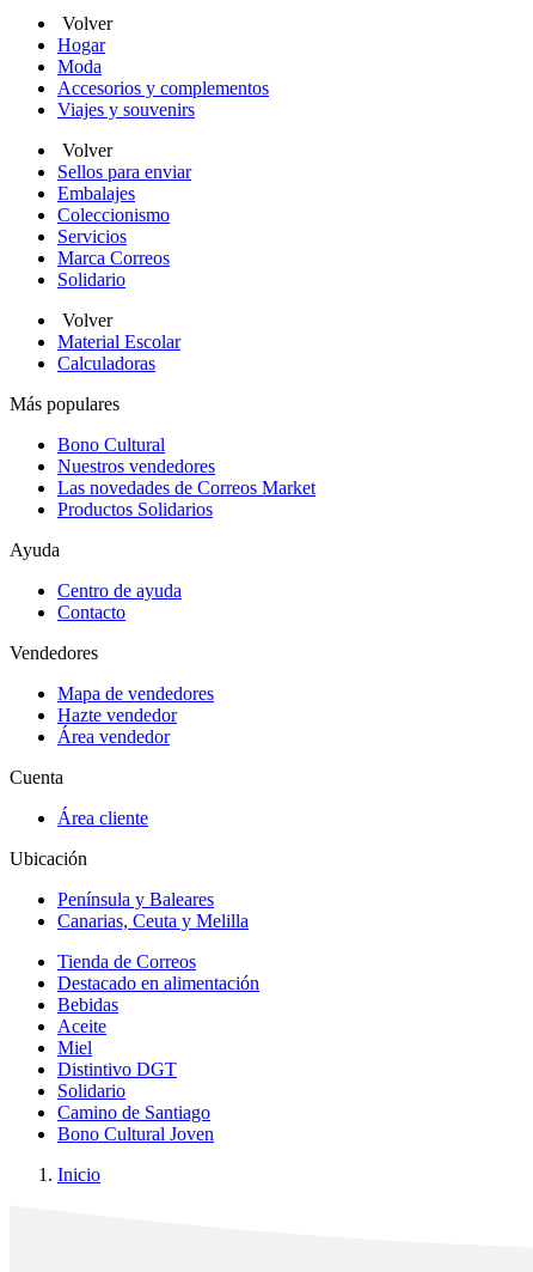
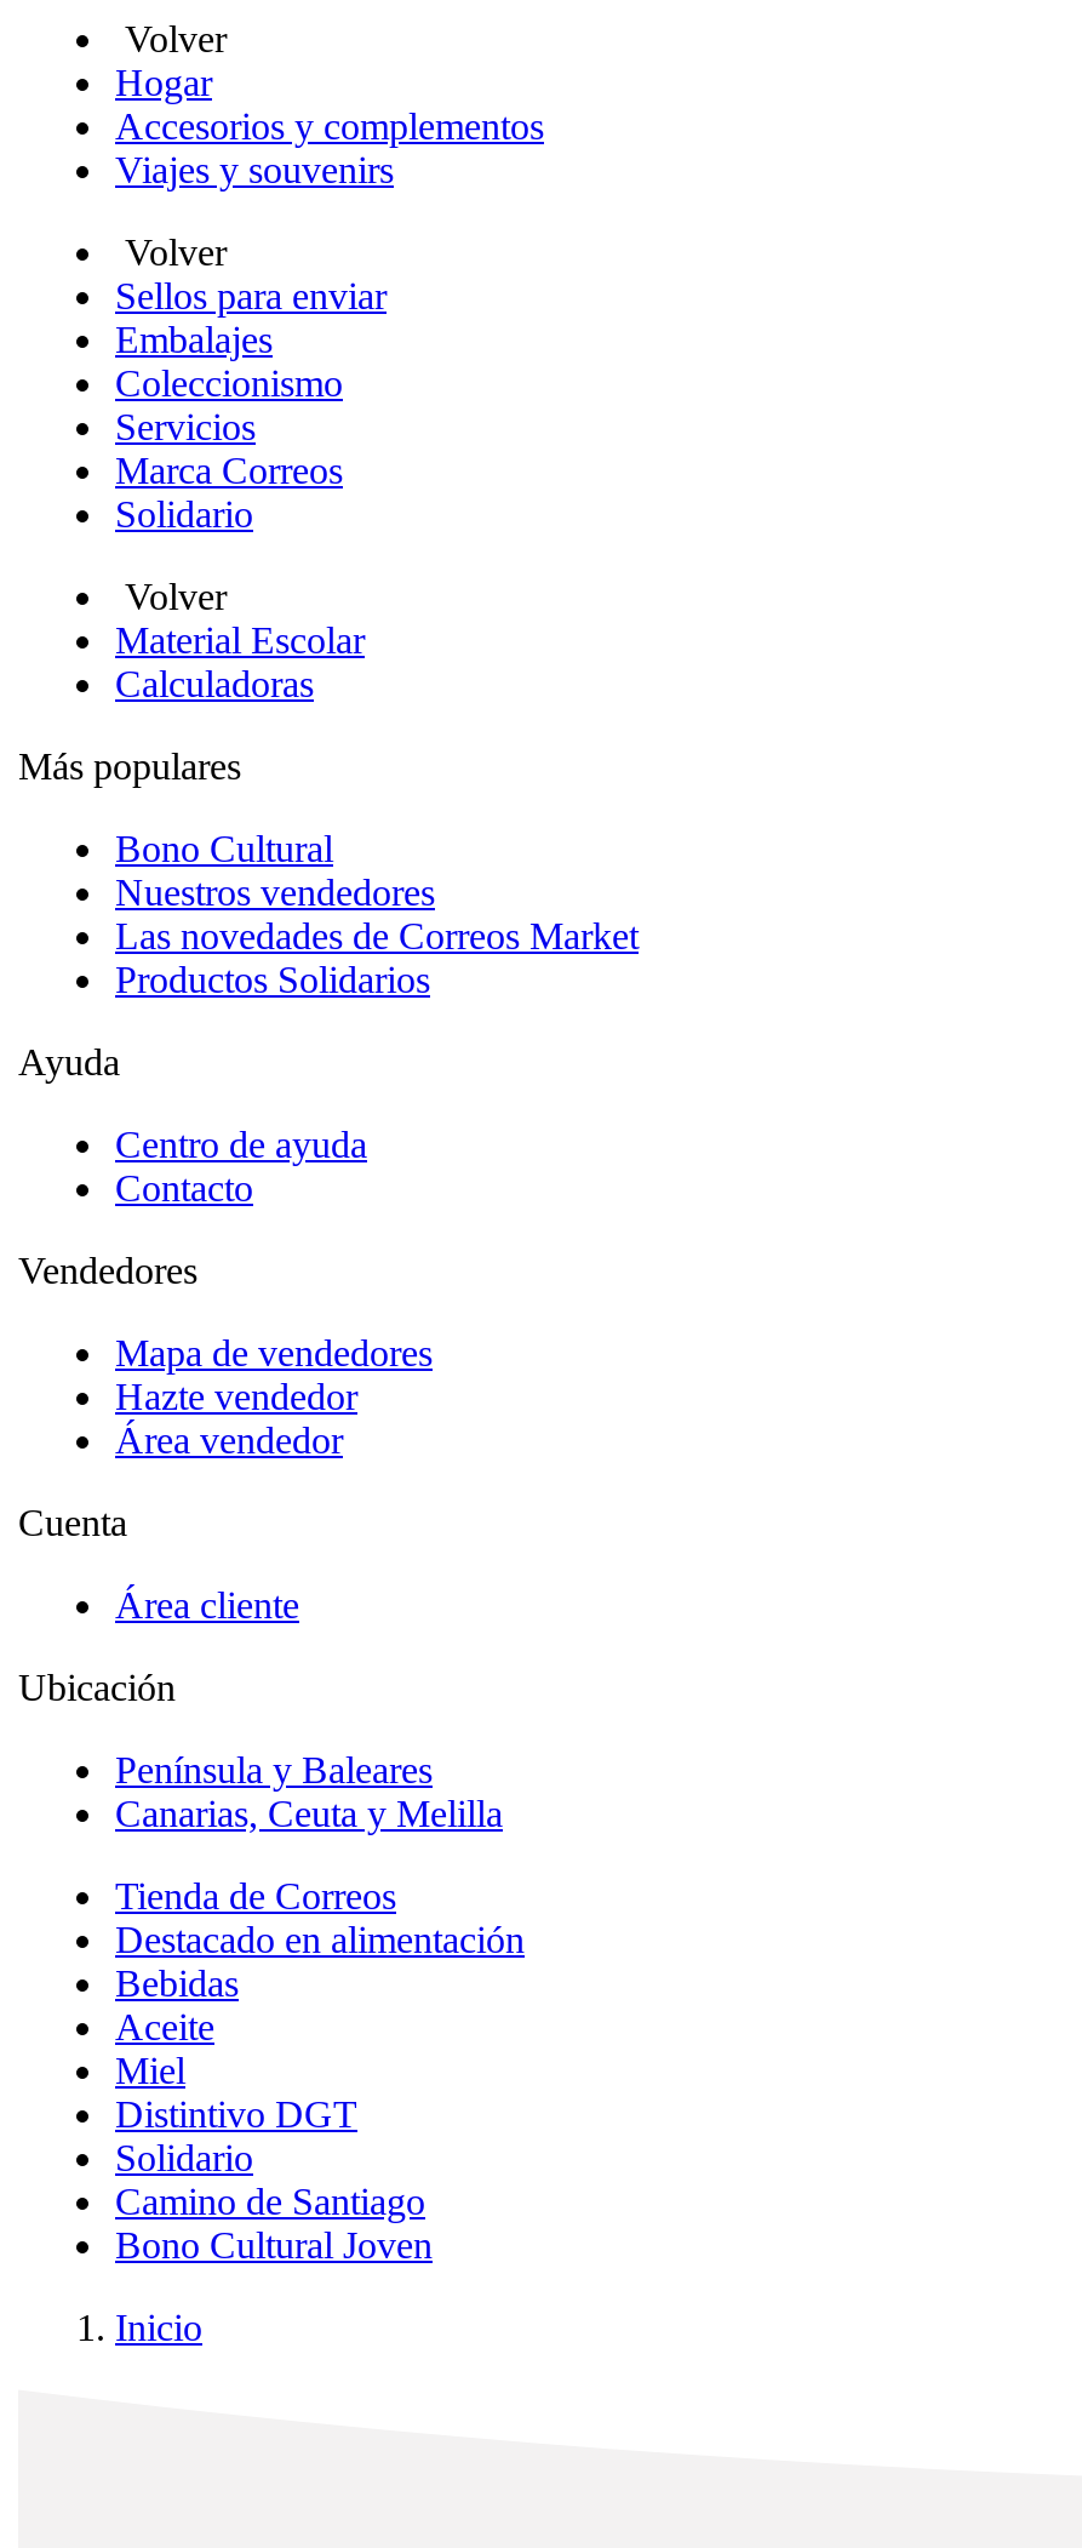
- Moda
